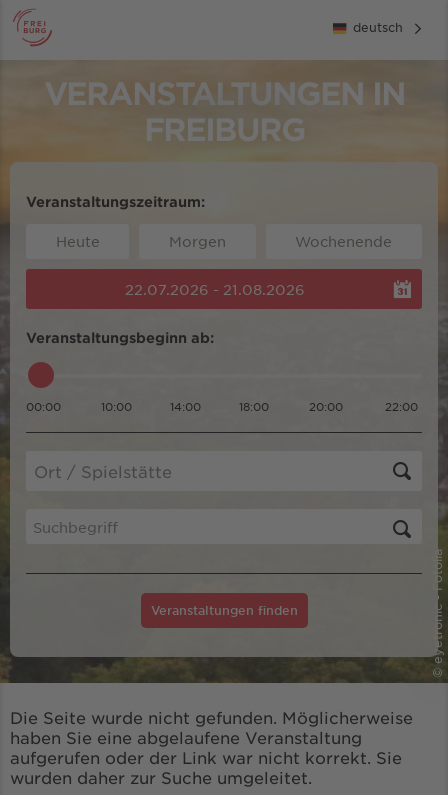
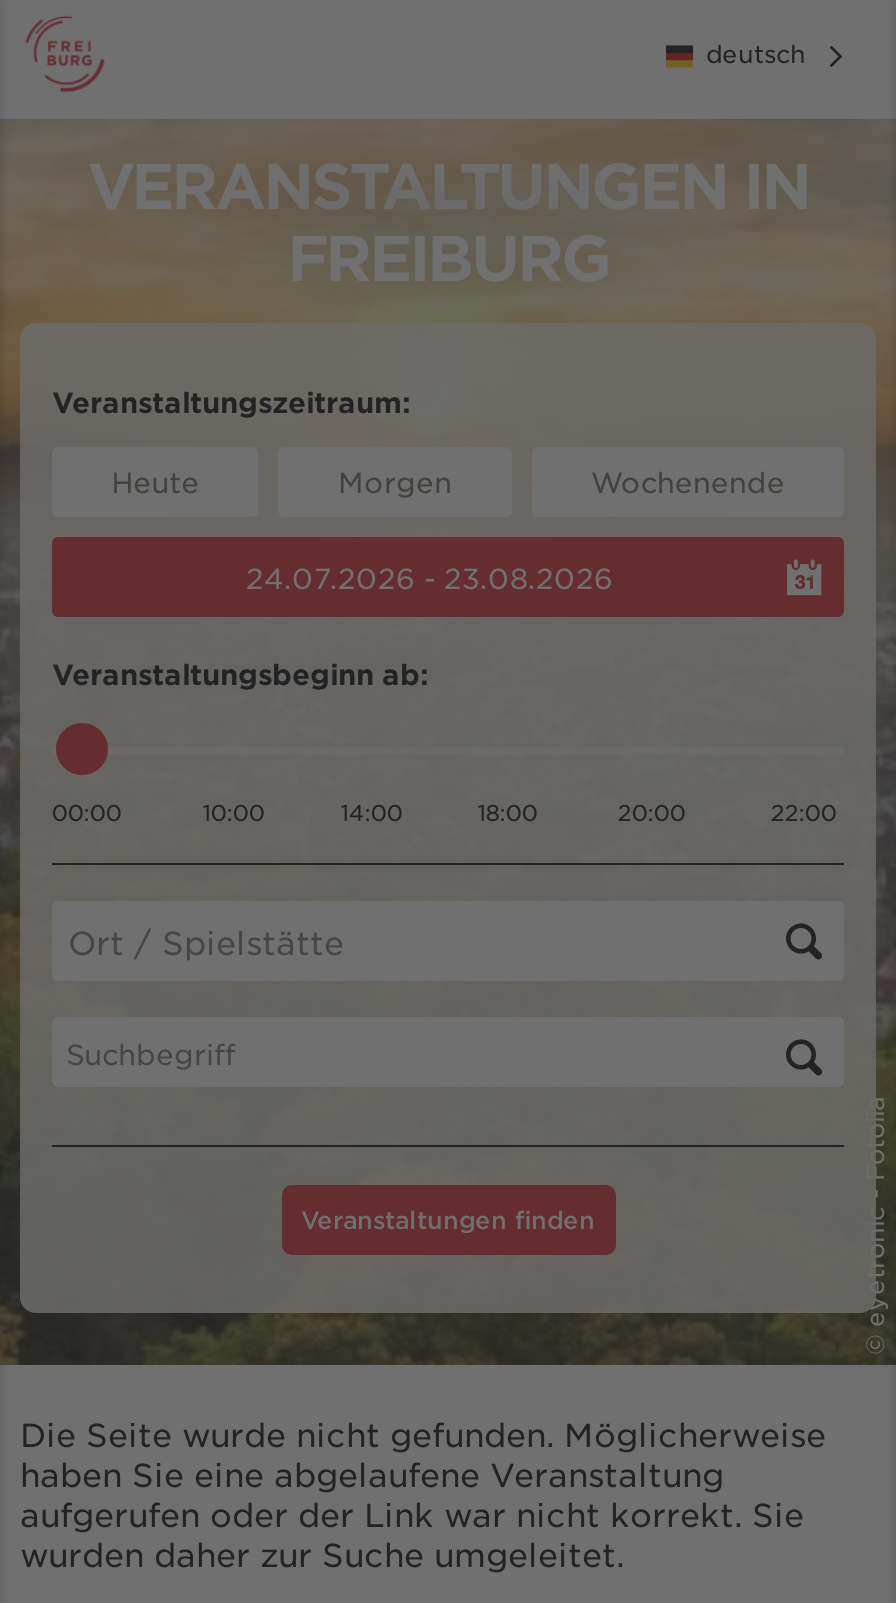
- 22.07.2026 - 21.08.2026
+ 24.07.2026 - 23.08.2026
